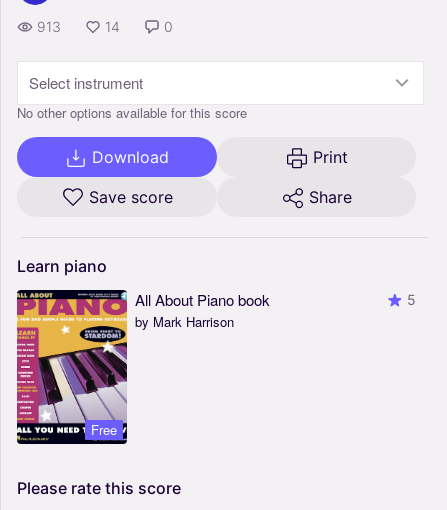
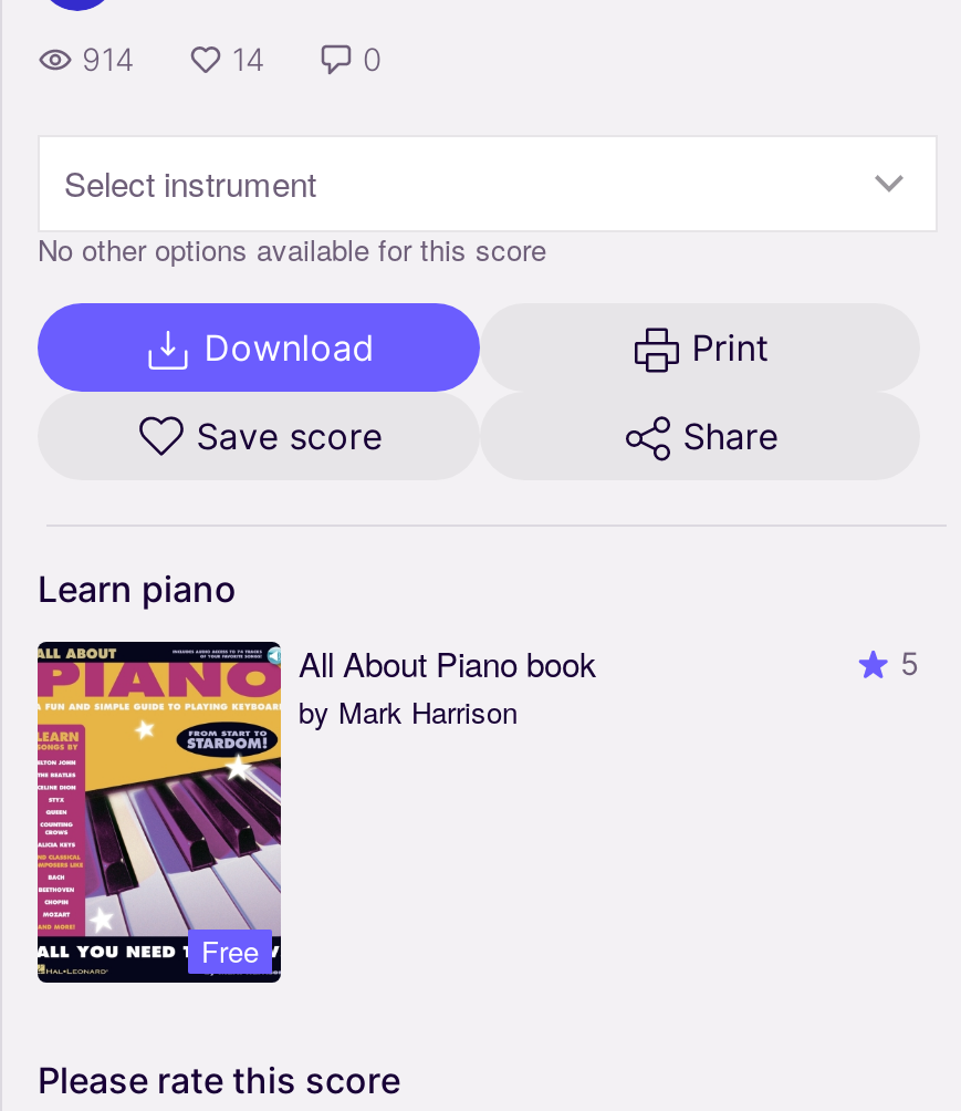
- 913
+ 914
